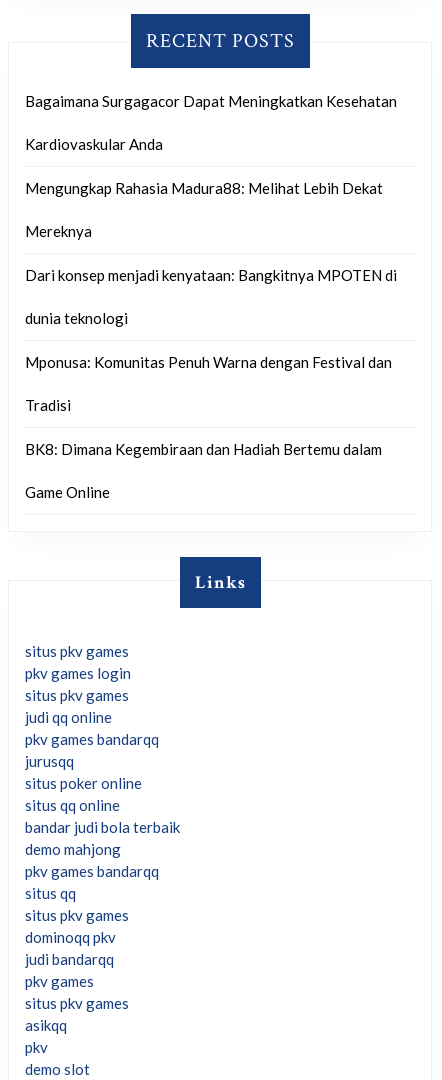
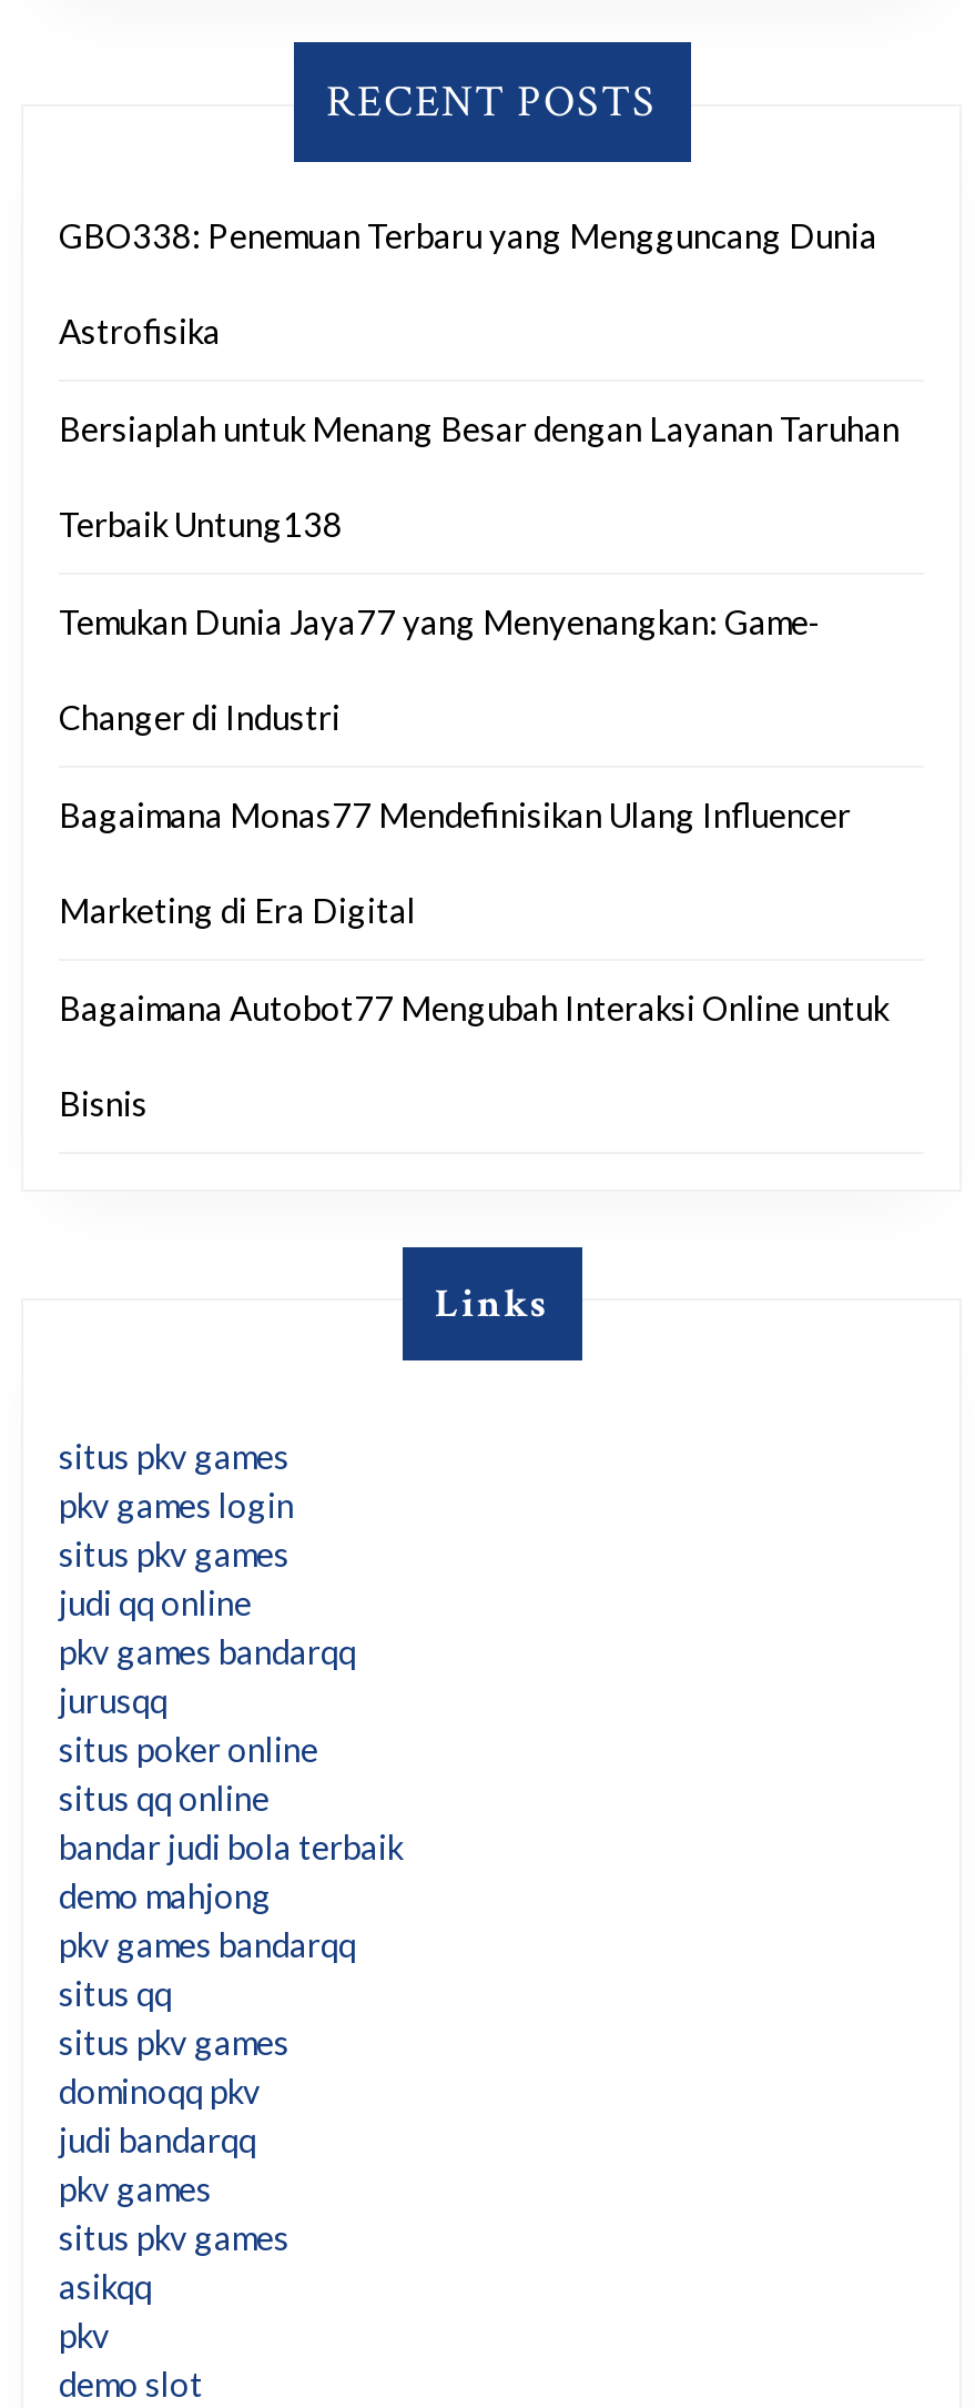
- Bagaimana Surgagacor Dapat Meningkatkan Kesehatan
+ GBO338: Penemuan Terbaru yang Mengguncang Dunia

- Kardiovaskular Anda
+ Astrofisika

- Mengungkap Rahasia Madura88: Melihat Lebih Dekat
+ Bersiaplah untuk Menang Besar dengan Layanan Taruhan

- Mereknya
+ Terbaik Untung138

- Dari konsep menjadi kenyataan: Bangkitnya MPOTEN di
+ Temukan Dunia Jaya77 yang Menyenangkan: Game-

- dunia teknologi
+ Changer di Industri

- Mponusa: Komunitas Penuh Warna dengan Festival dan
+ Bagaimana Monas77 Mendefinisikan Ulang Influencer

- Tradisi
+ Marketing di Era Digital

- BK8: Dimana Kegembiraan dan Hadiah Bertemu dalam
+ Bagaimana Autobot77 Mengubah Interaksi Online untuk

- Game Online
+ Bisnis
